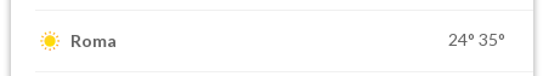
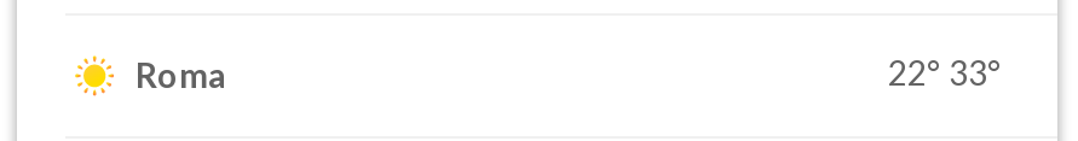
- 24° 35°
+ 22° 33°
